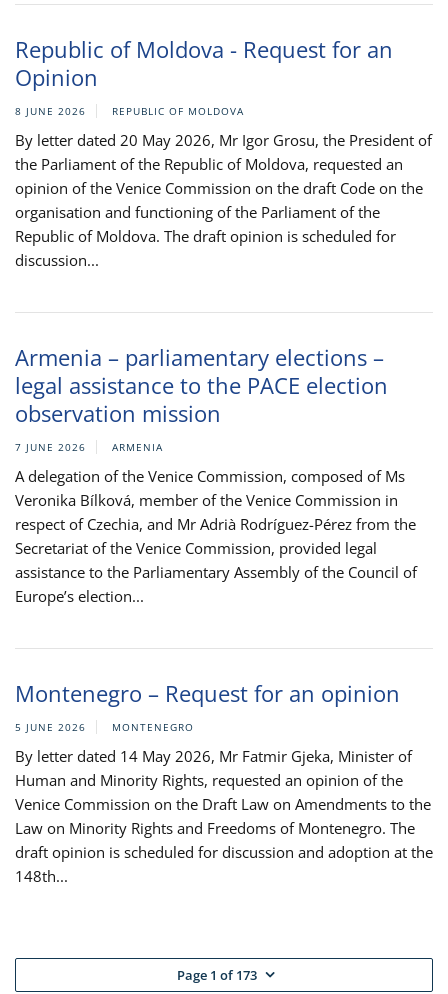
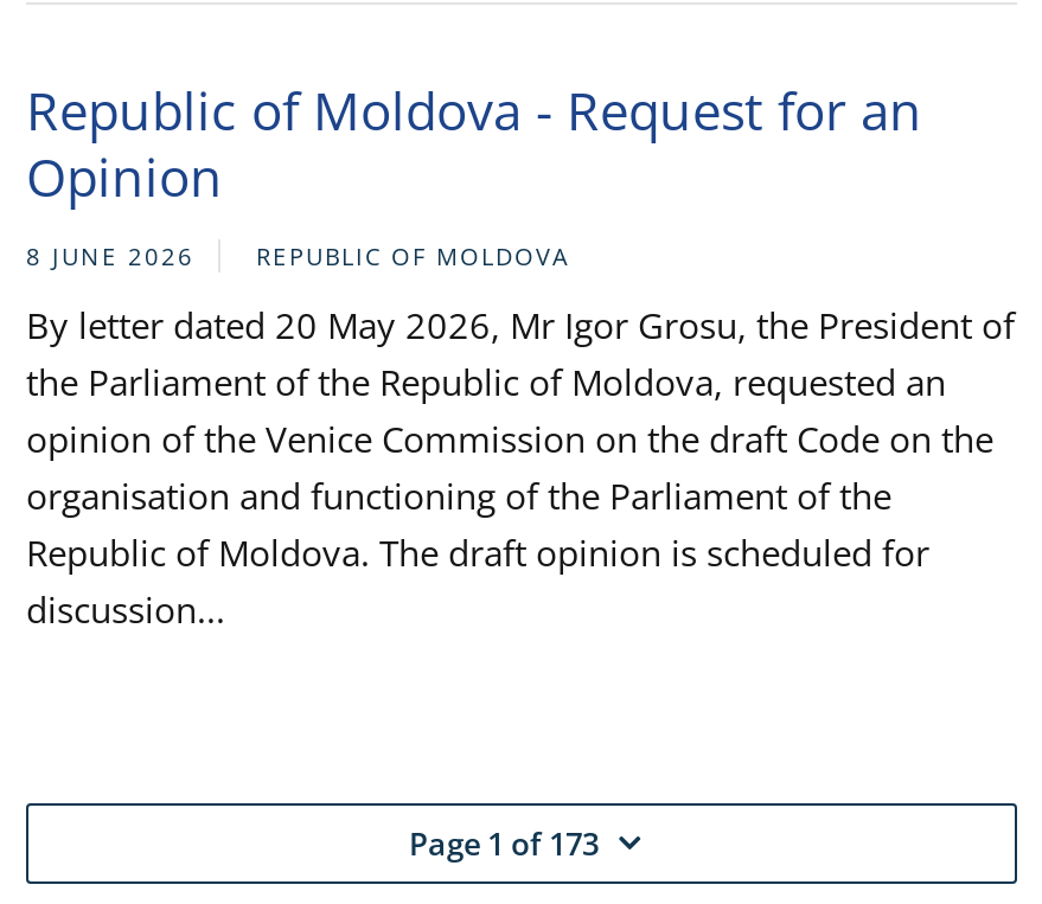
- Armenia – parliamentary elections –
- legal assistance to the PACE election
- observation mission
- 7 JUNE 2026
- ARMENIA
- A delegation of the Venice Commission, composed of Ms
- Veronika Bílková, member of the Venice Commission in
- respect of Czechia, and Mr Adrià Rodríguez-Pérez from the
- Secretariat of the Venice Commission, provided legal
- assistance to the Parliamentary Assembly of the Council of
- Europe’s election...
- Montenegro – Request for an opinion
- 5 JUNE 2026
- MONTENEGRO
- By letter dated 14 May 2026, Mr Fatmir Gjeka, Minister of
- Human and Minority Rights, requested an opinion of the
- Venice Commission on the Draft Law on Amendments to the
- Law on Minority Rights and Freedoms of Montenegro. The
- draft opinion is scheduled for discussion and adoption at the
- 148th...
